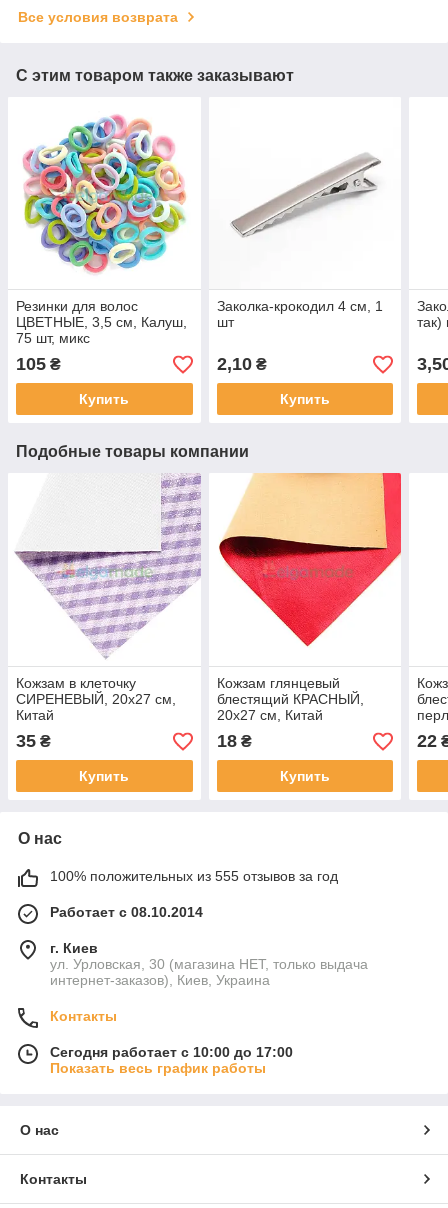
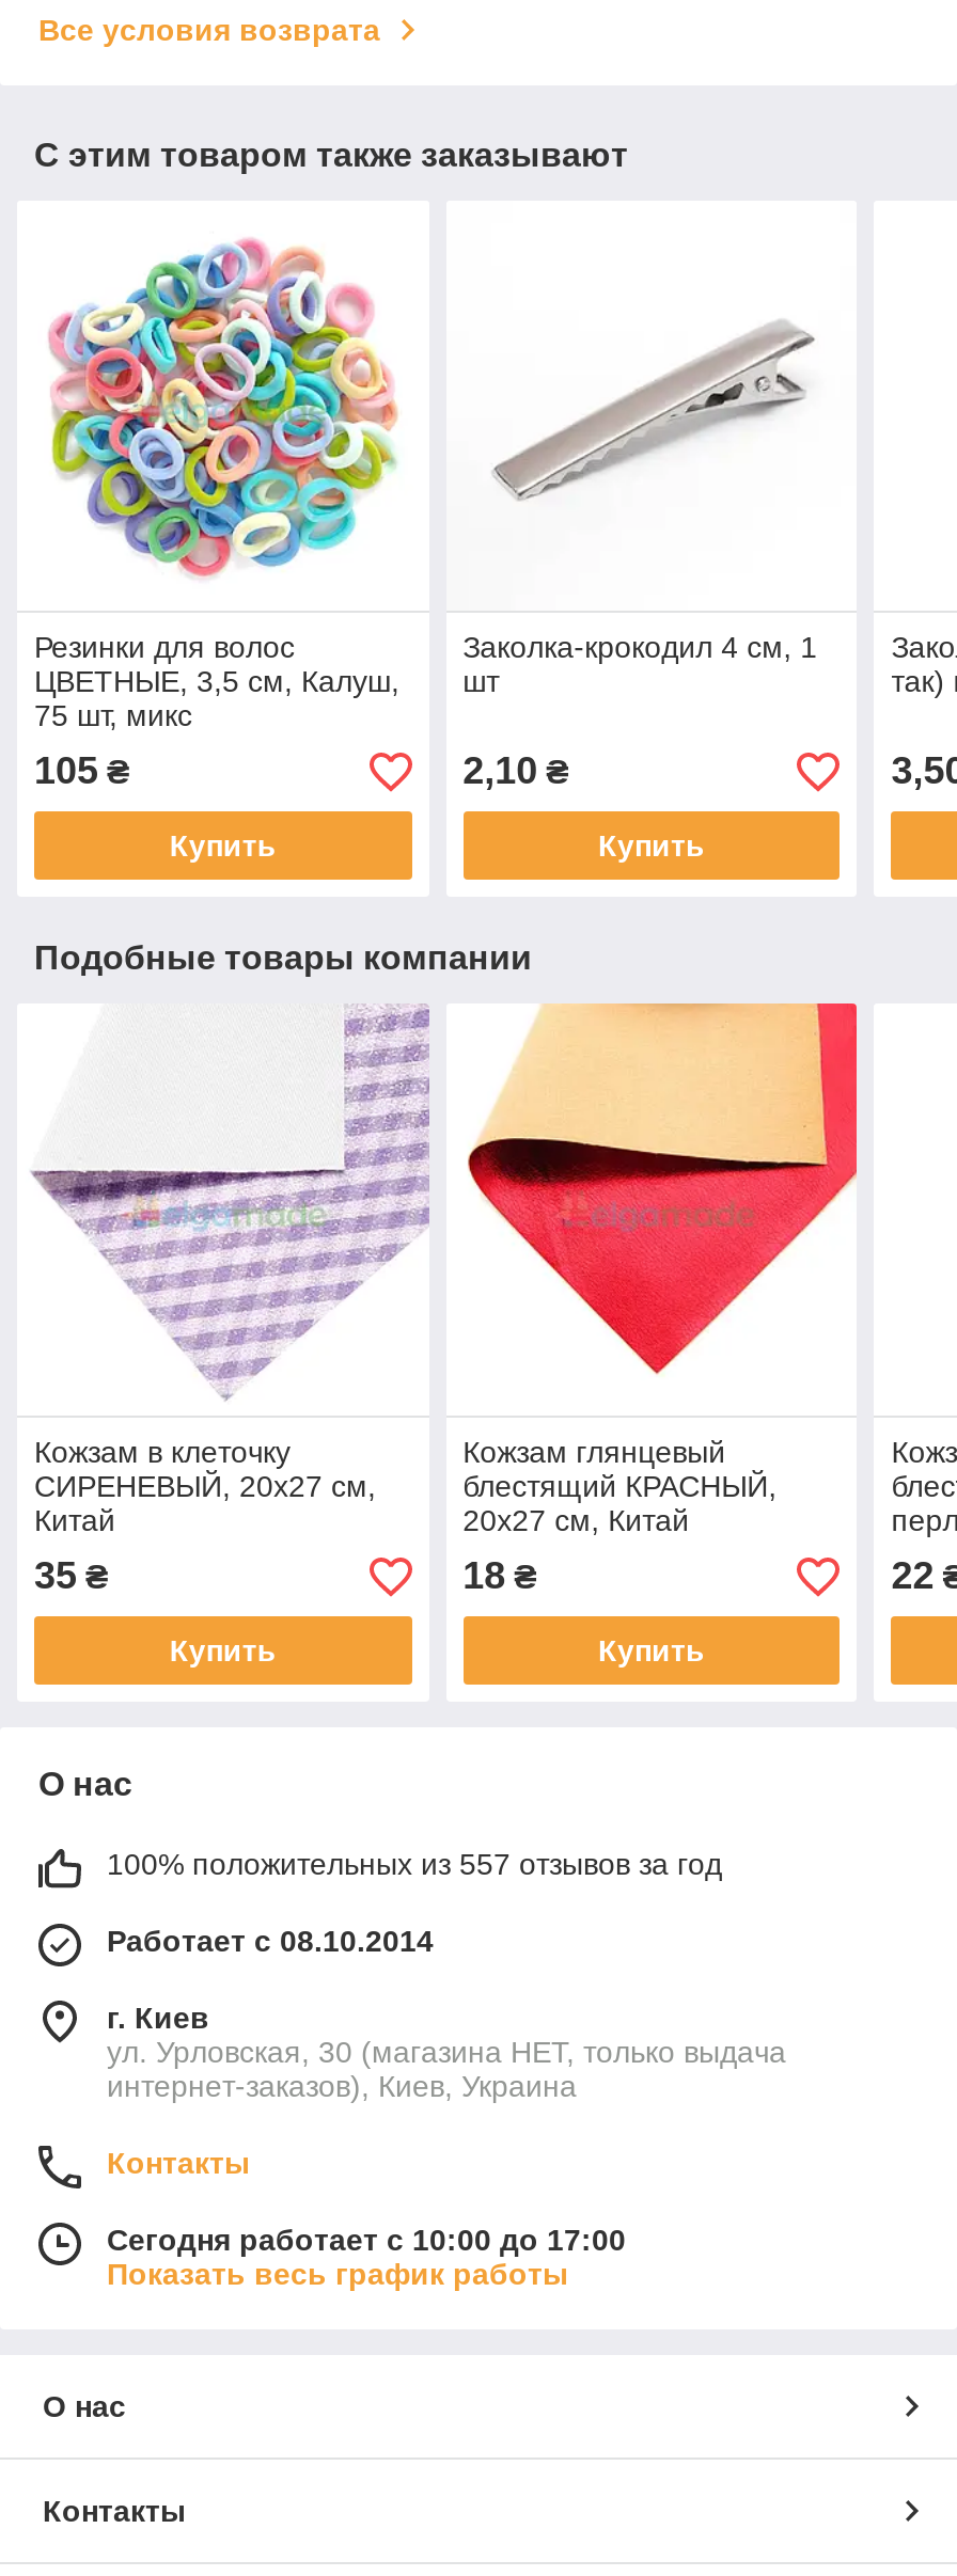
- 100% положительных из 555 отзывов за год
+ 100% положительных из 557 отзывов за год
